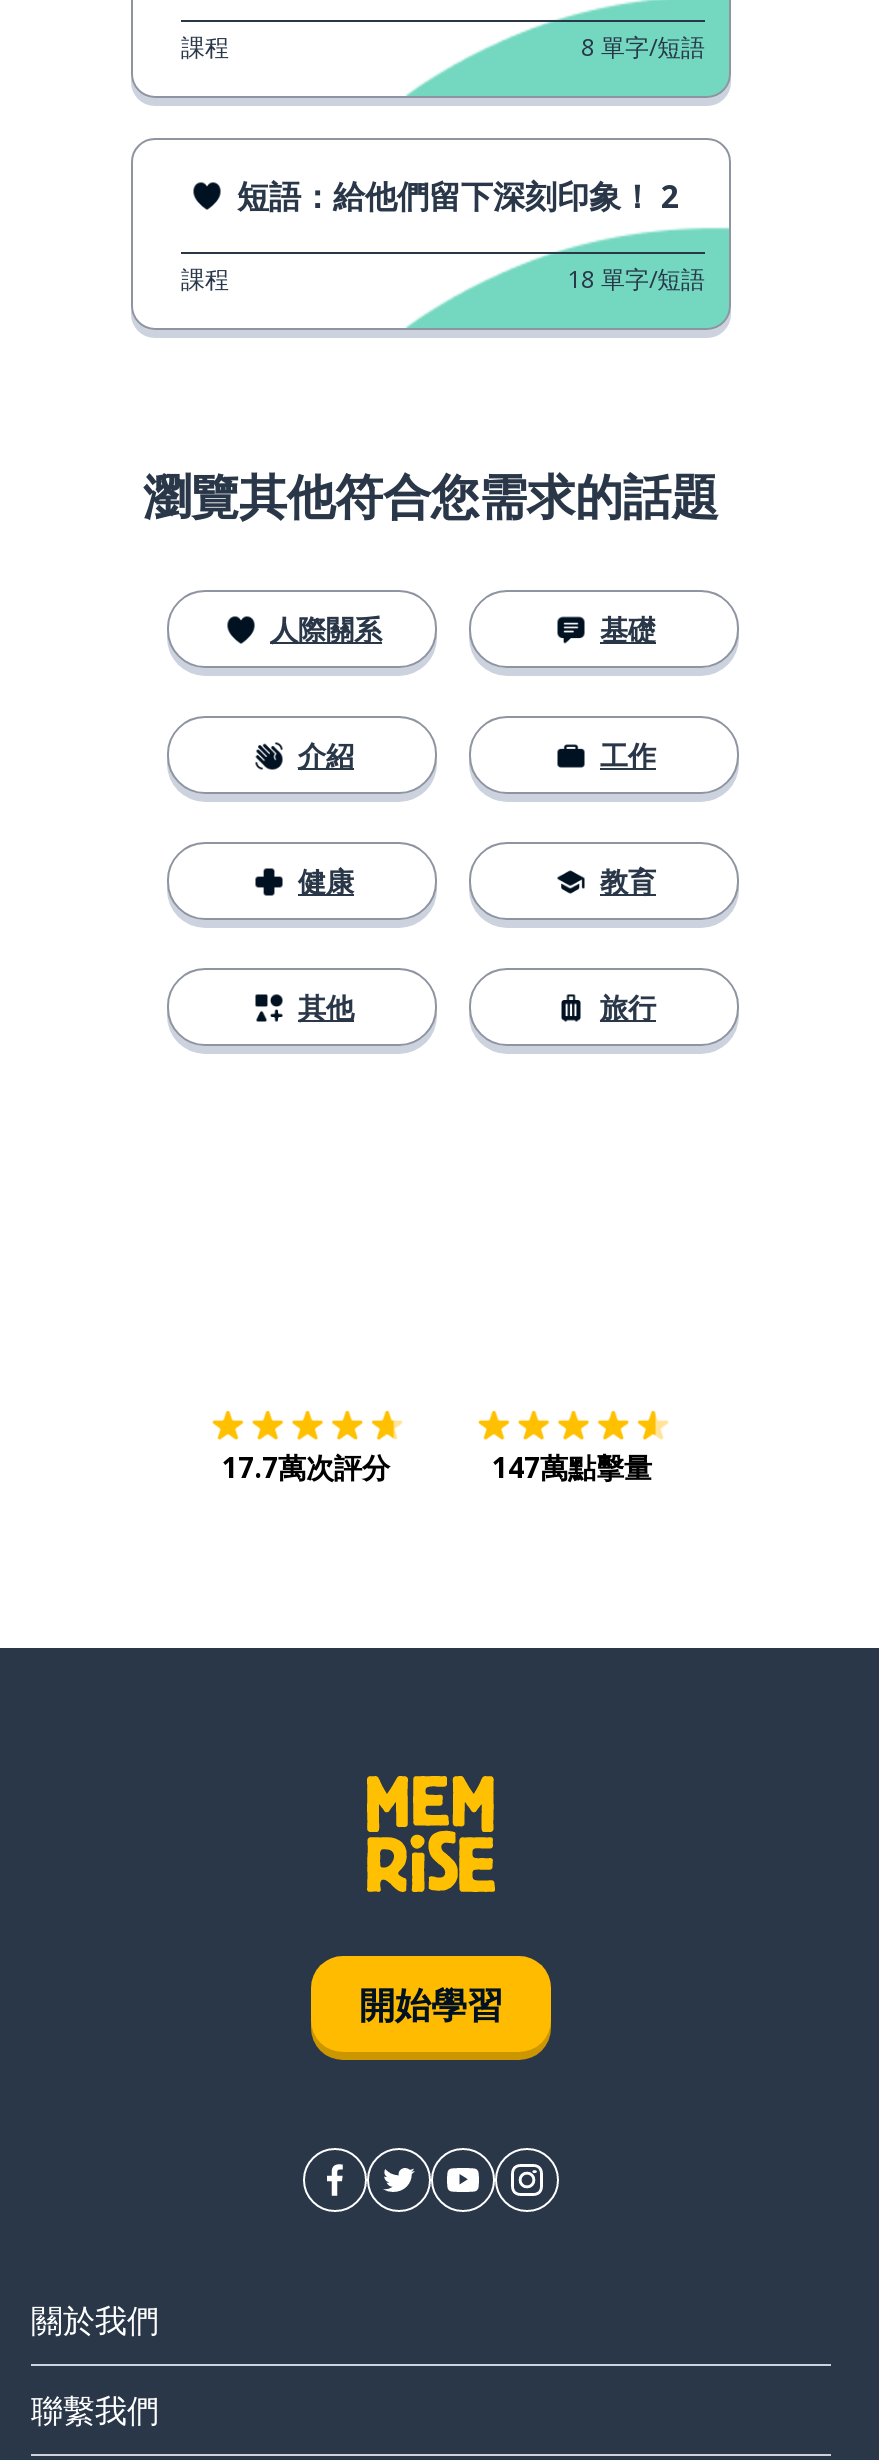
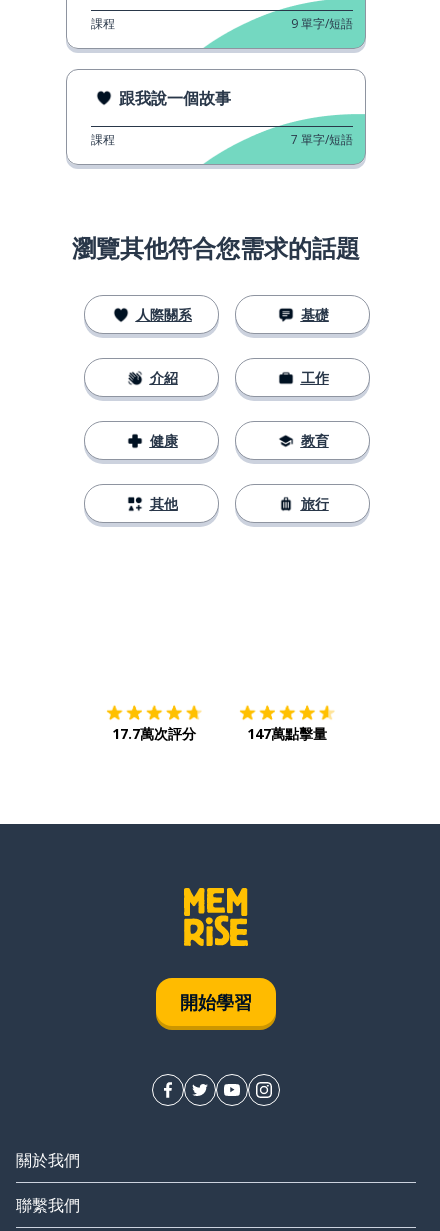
- 8 單字/短語
+ 9 單字/短語

- 短語：給他們留下深刻印象！ 2
+ 跟我說一個故事

- 18 單字/短語
+ 7 單字/短語
